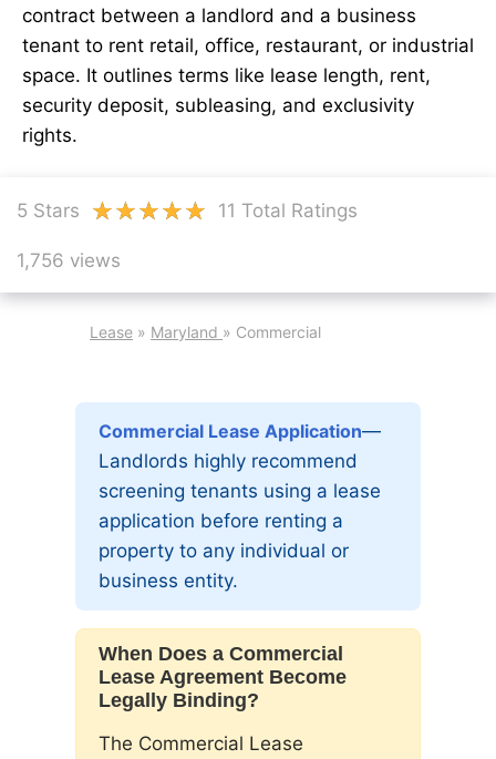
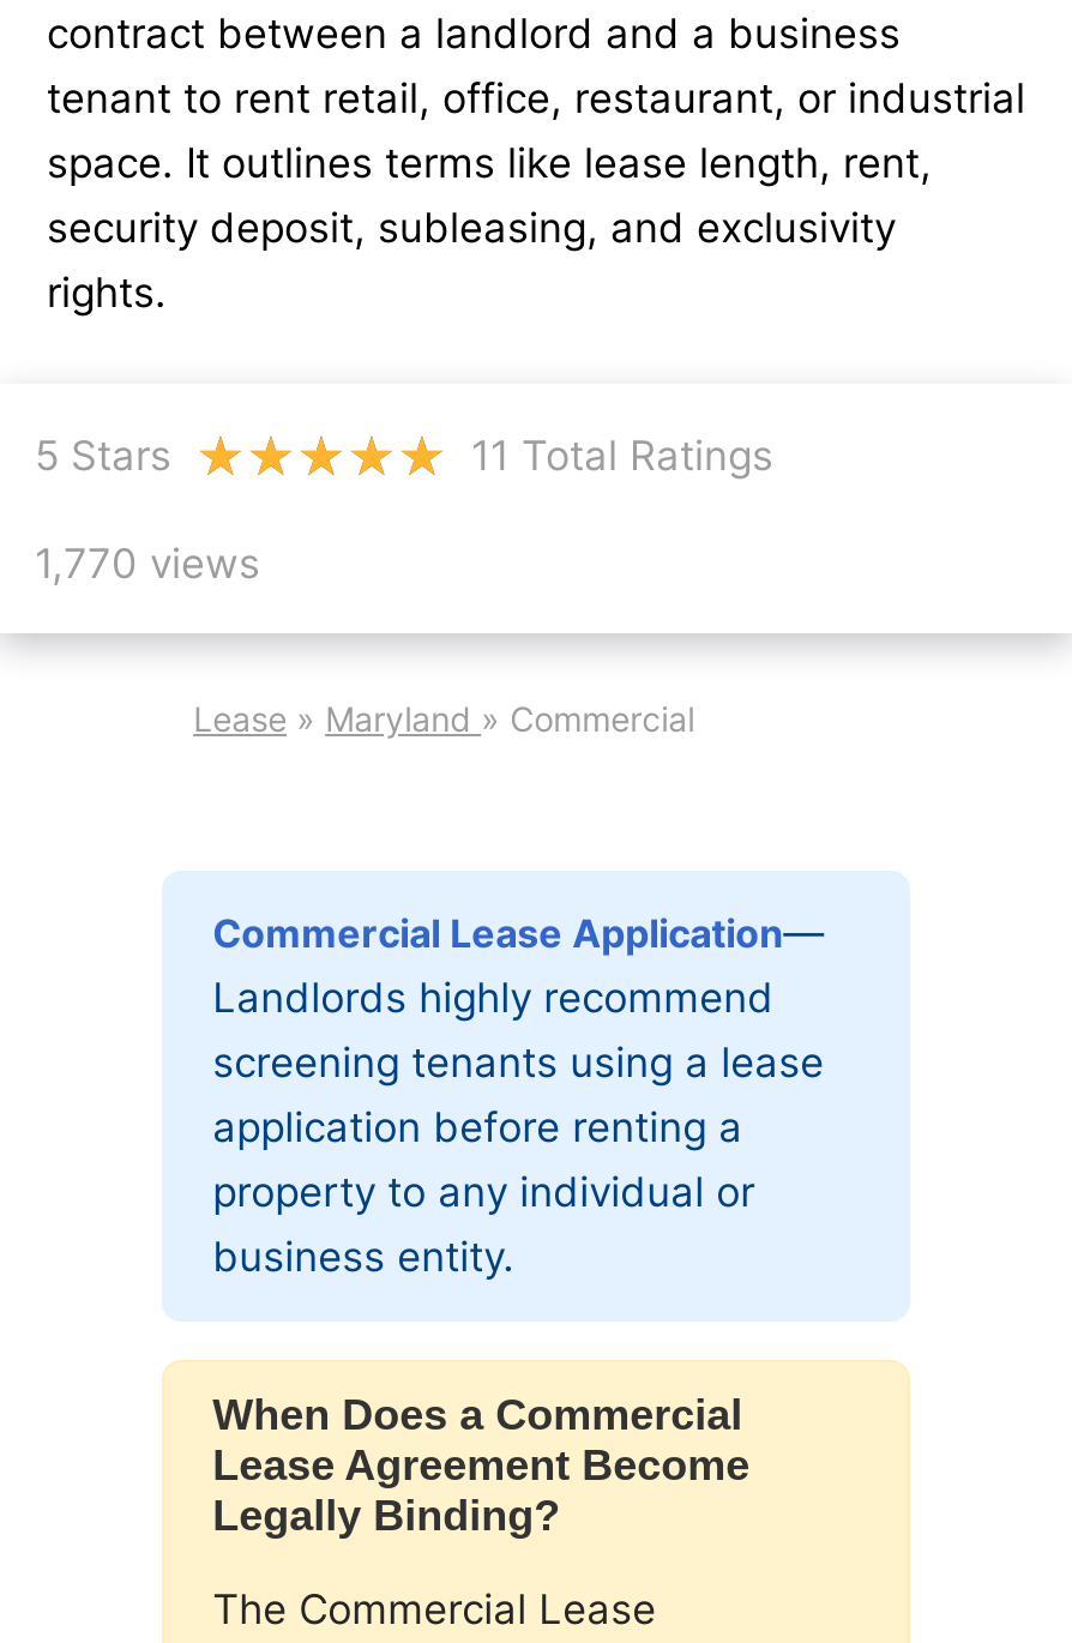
- 1,756 views
+ 1,770 views
